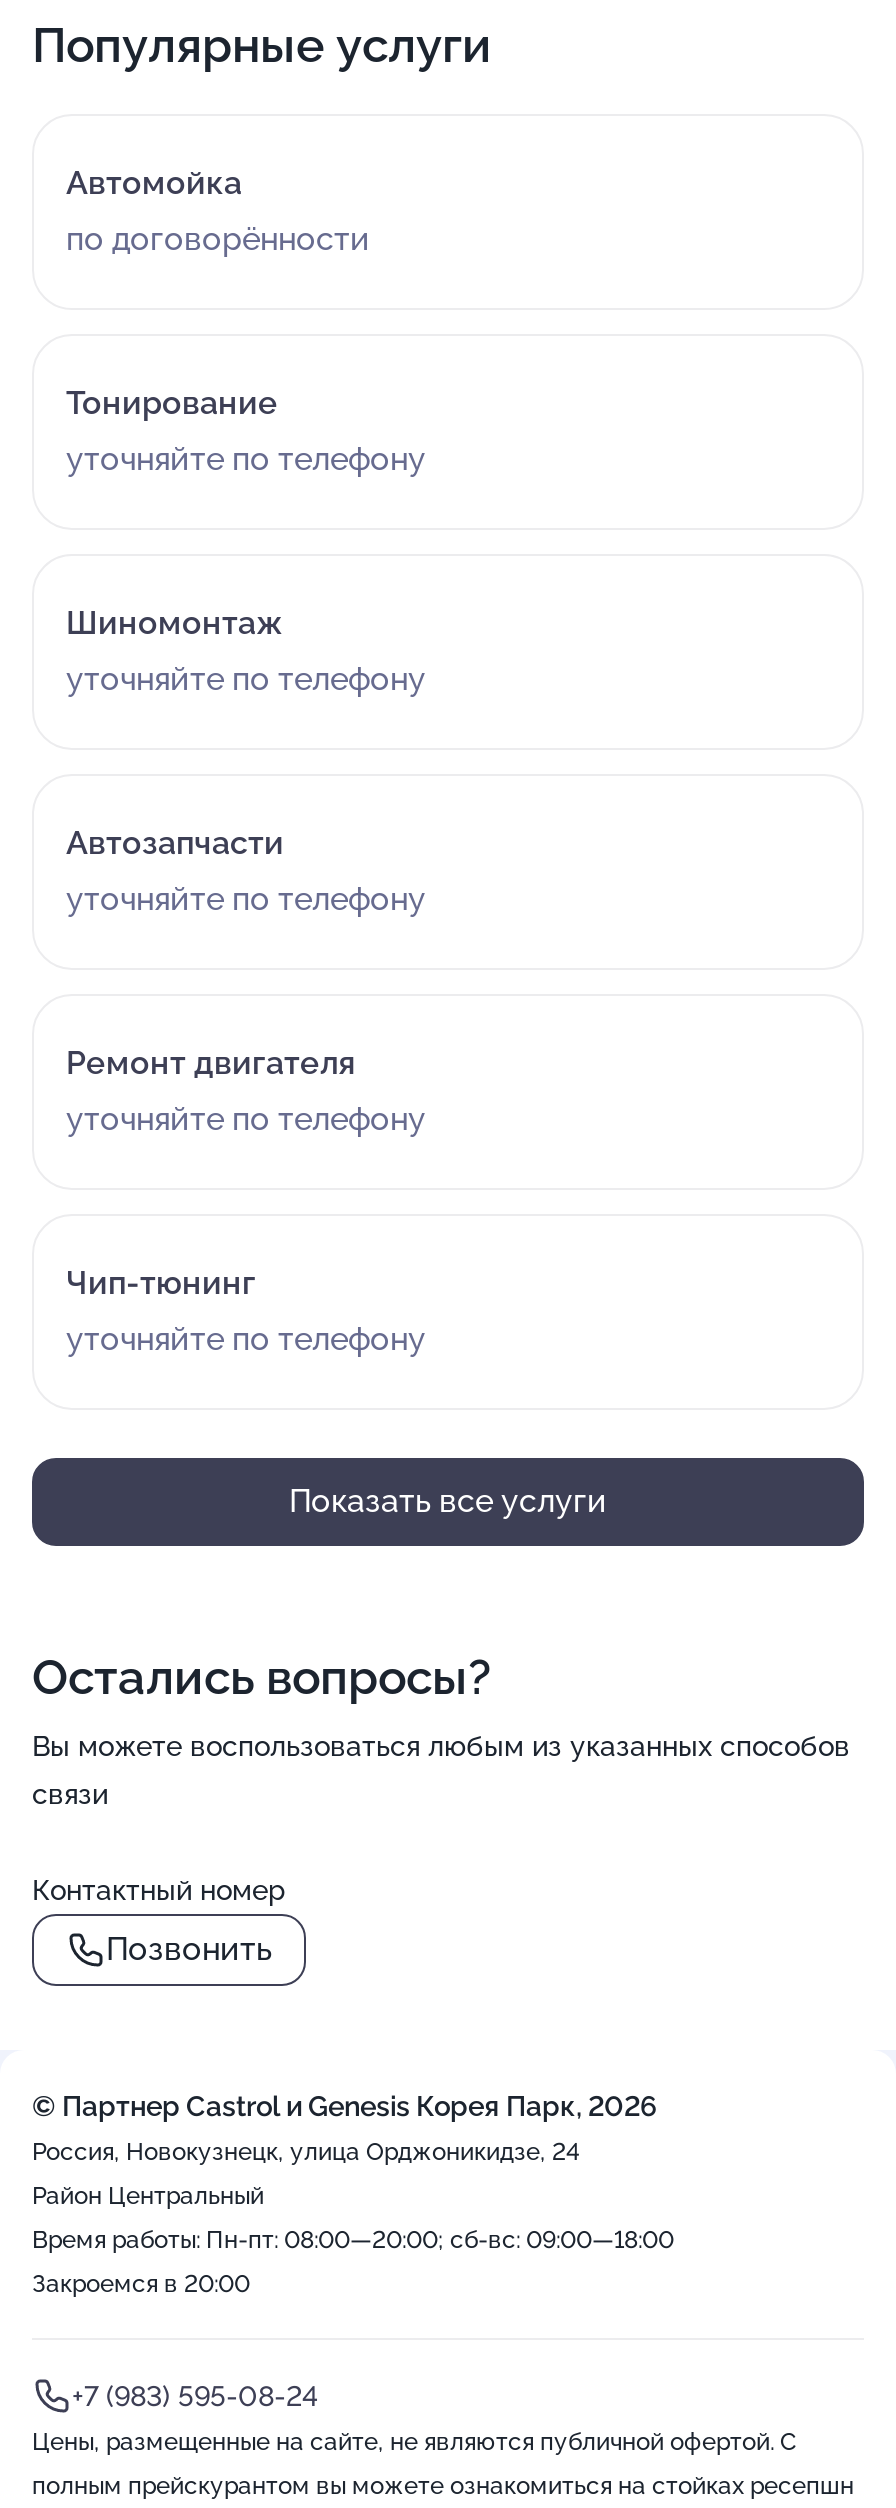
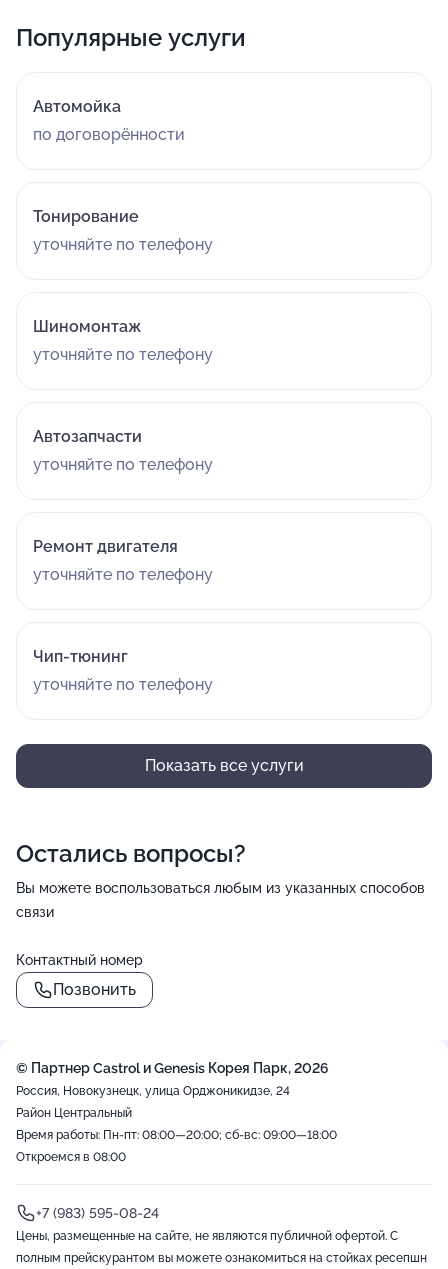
- Закроемся в 20:00
+ Откроемся в 08:00
